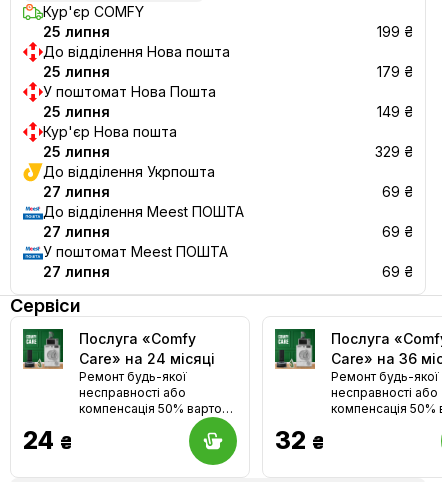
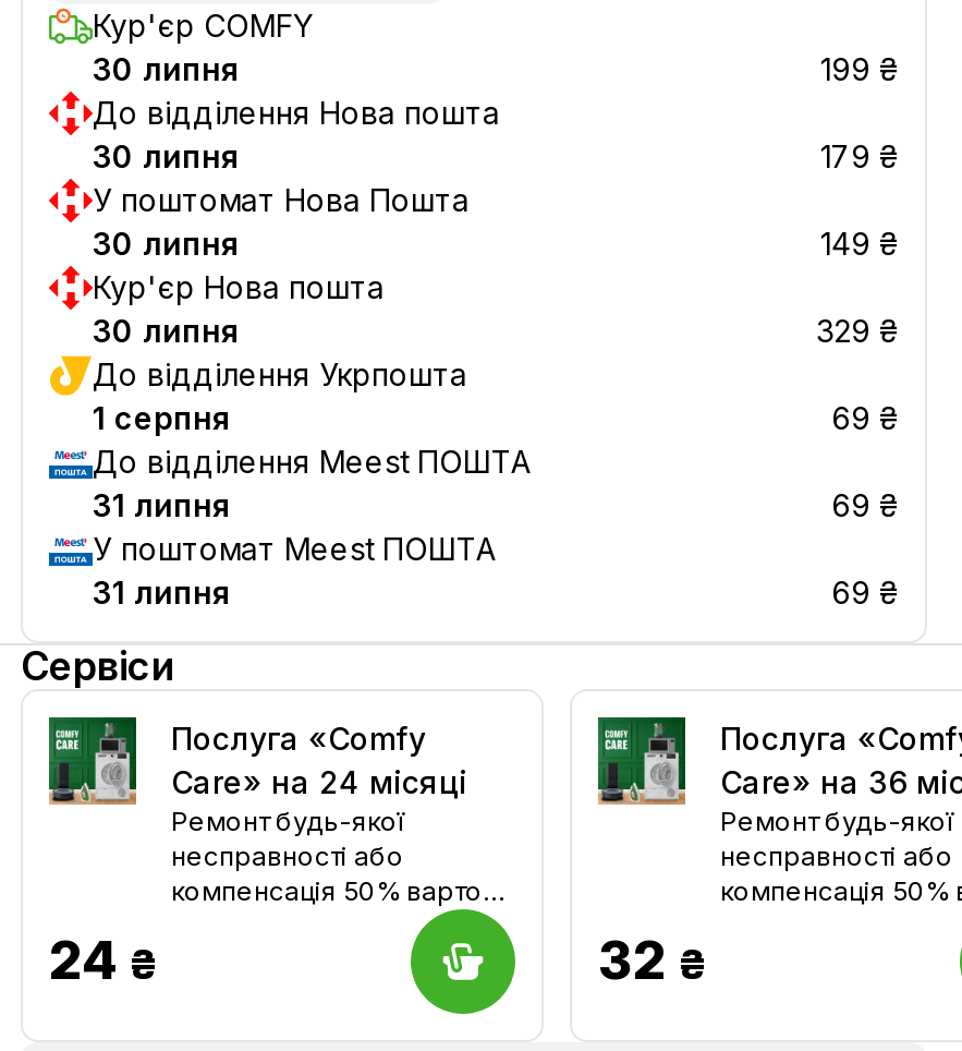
- 25 липня
+ 30 липня

- 25 липня
+ 30 липня

- 25 липня
+ 30 липня

- 25 липня
+ 30 липня

- 27 липня
+ 1 серпня

- 27 липня
+ 31 липня

- 27 липня
+ 31 липня
